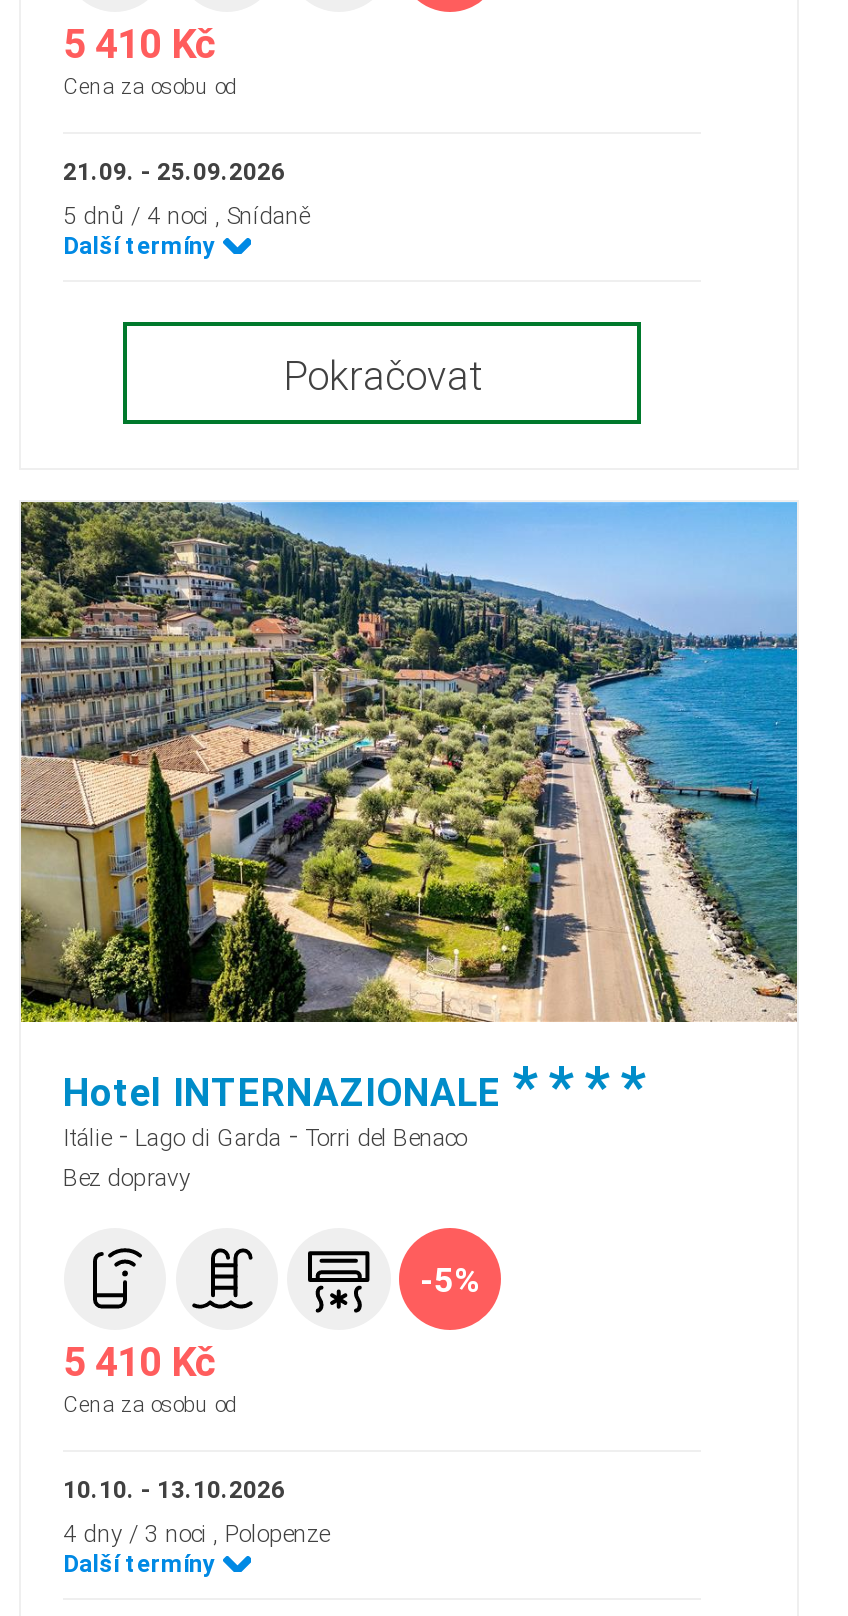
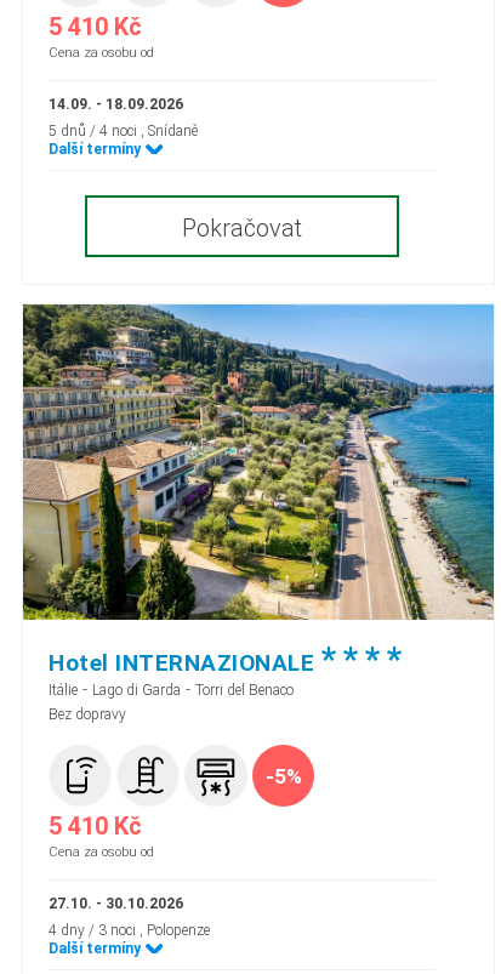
- 21.09. - 25.09.2026
+ 14.09. - 18.09.2026

- 10.10. - 13.10.2026
+ 27.10. - 30.10.2026
